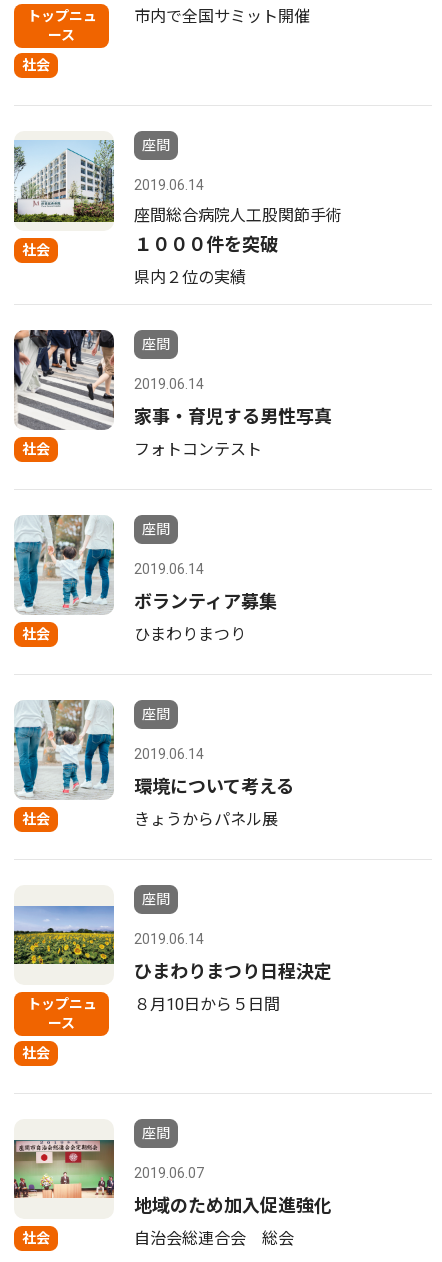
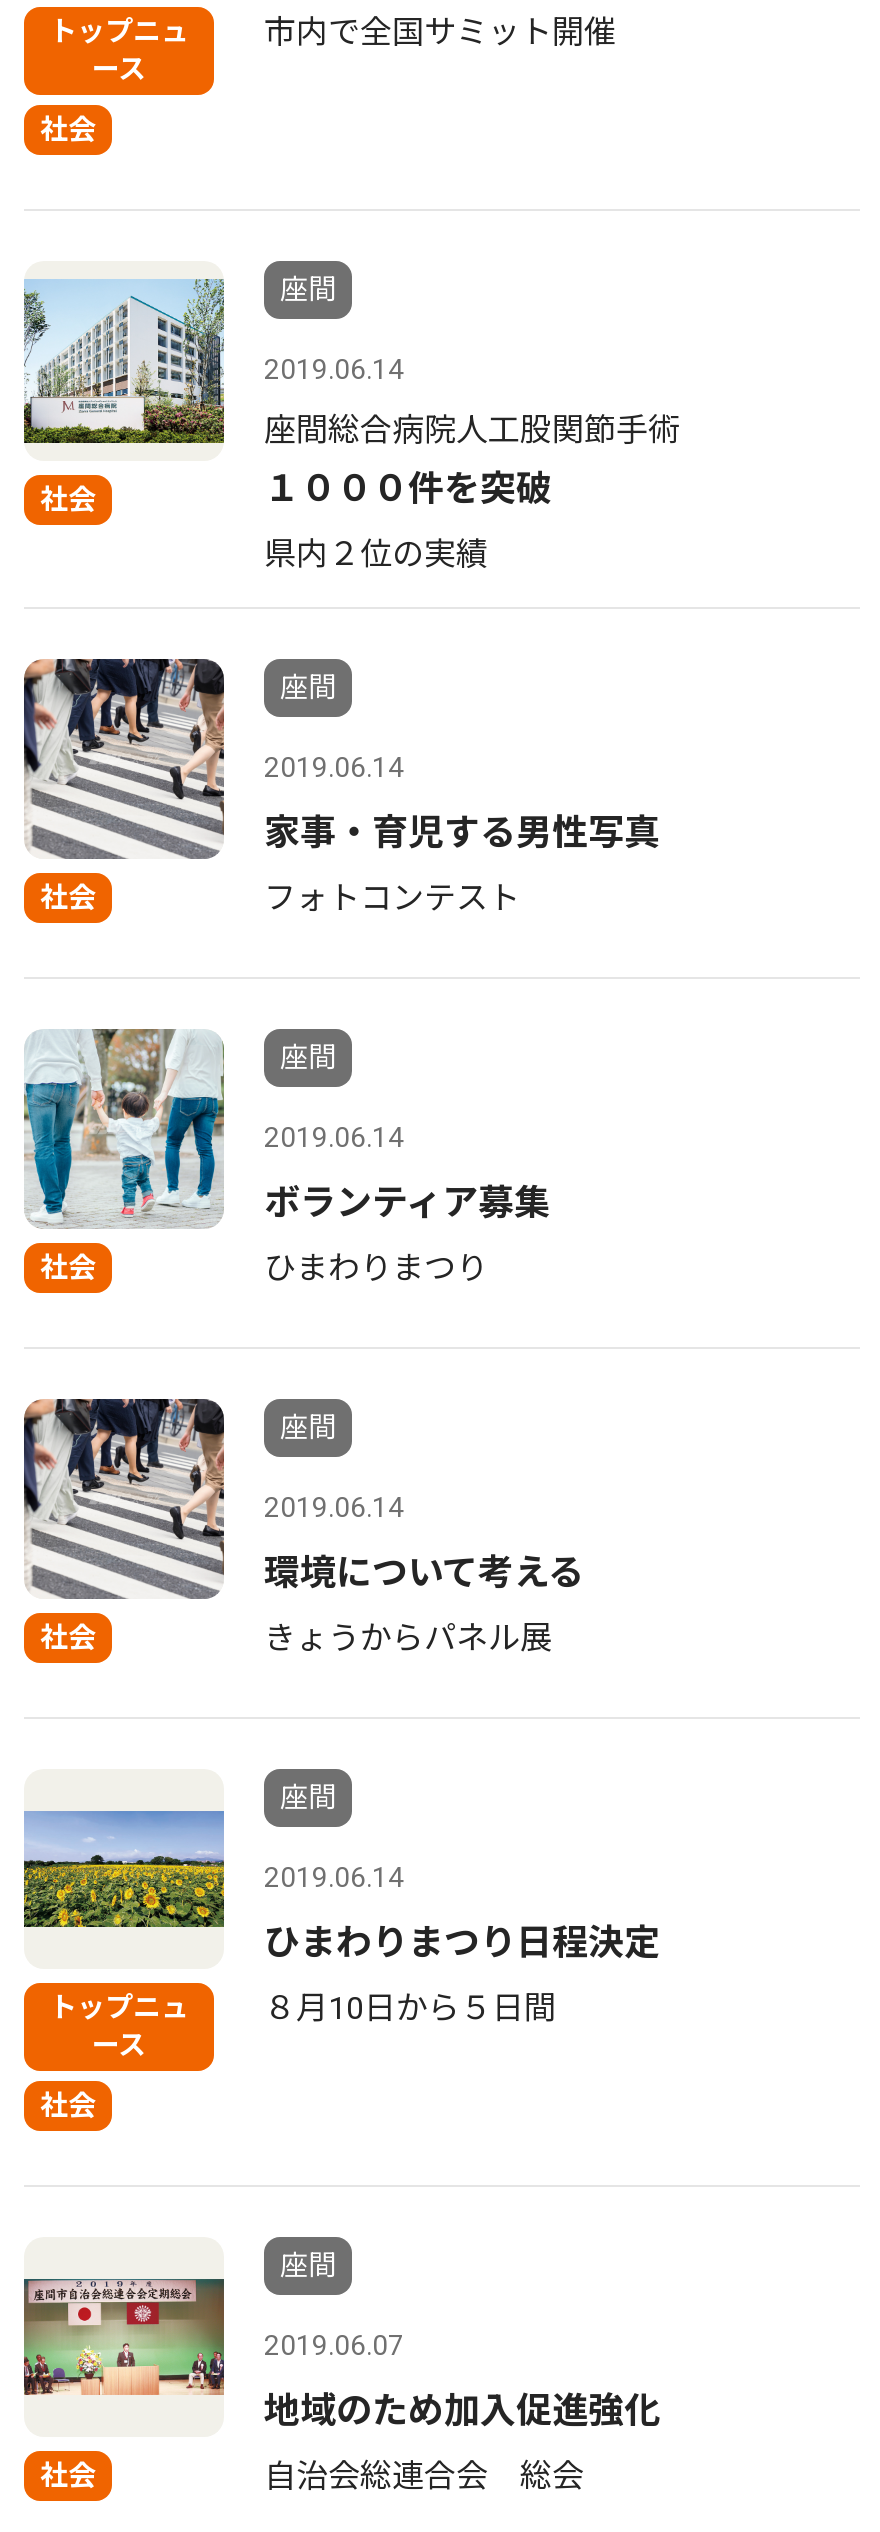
- [image]
+ [image]
